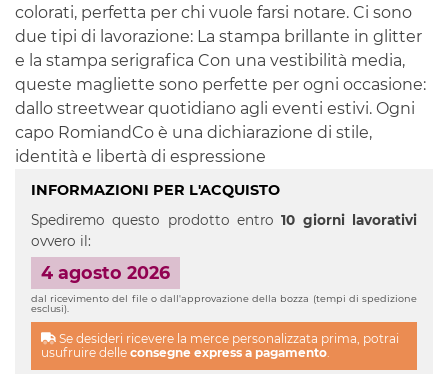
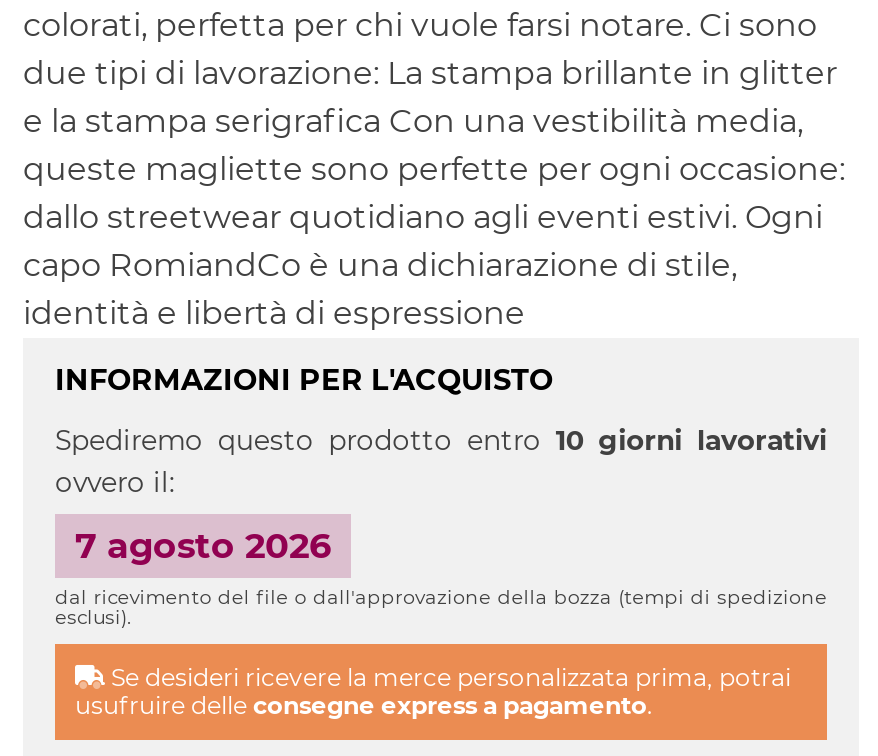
- 4 agosto 2026
+ 7 agosto 2026
